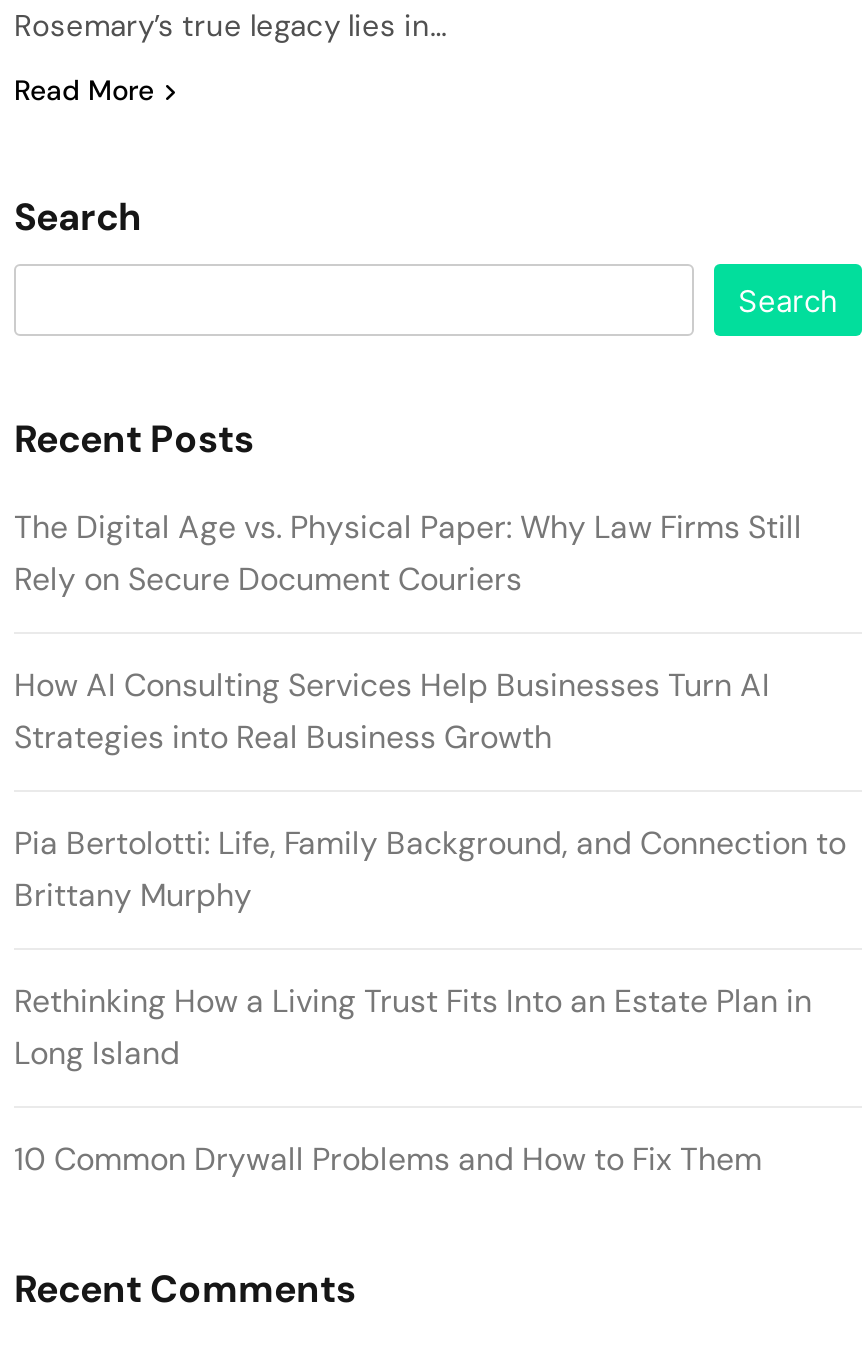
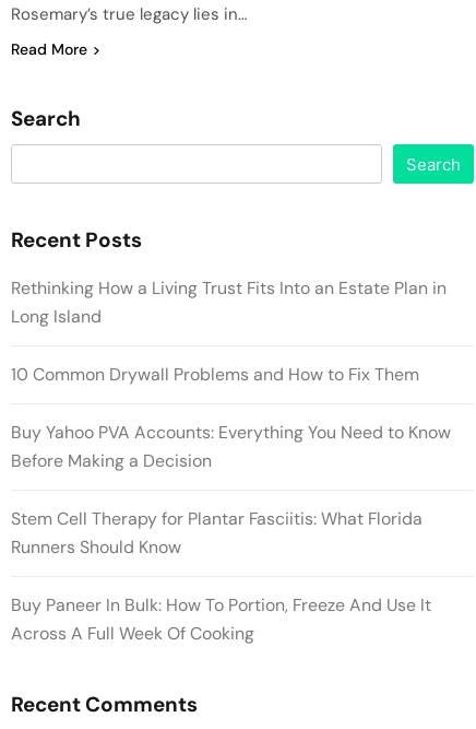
- The Digital Age vs. Physical Paper: Why Law Firms Still
- Rely on Secure Document Couriers
- How AI Consulting Services Help Businesses Turn AI
- Strategies into Real Business Growth
- Pia Bertolotti: Life, Family Background, and Connection to
- Brittany Murphy

moved up: Rethinking How a Living Trust Fits Into an Estate Plan in | Long Island | 10 Common Drywall Problems and How to Fix Them

+ Buy Yahoo PVA Accounts: Everything You Need to Know
+ Before Making a Decision
+ Stem Cell Therapy for Plantar Fasciitis: What Florida
+ Runners Should Know
+ Buy Paneer In Bulk: How To Portion, Freeze And Use It
+ Across A Full Week Of Cooking
